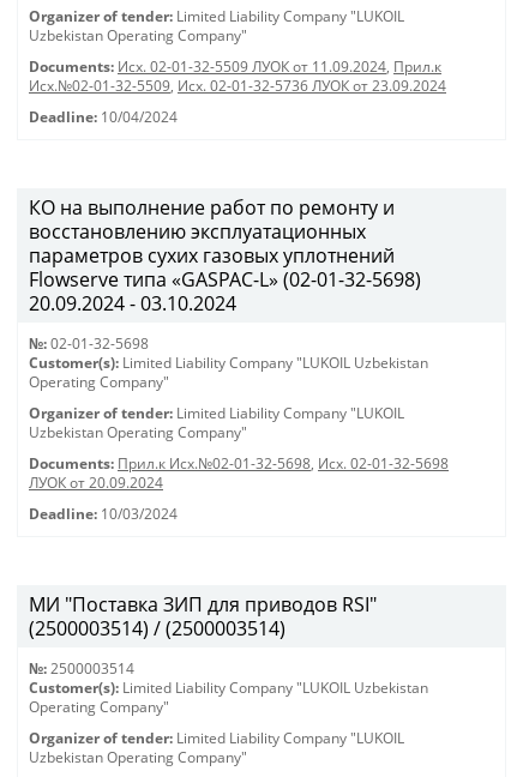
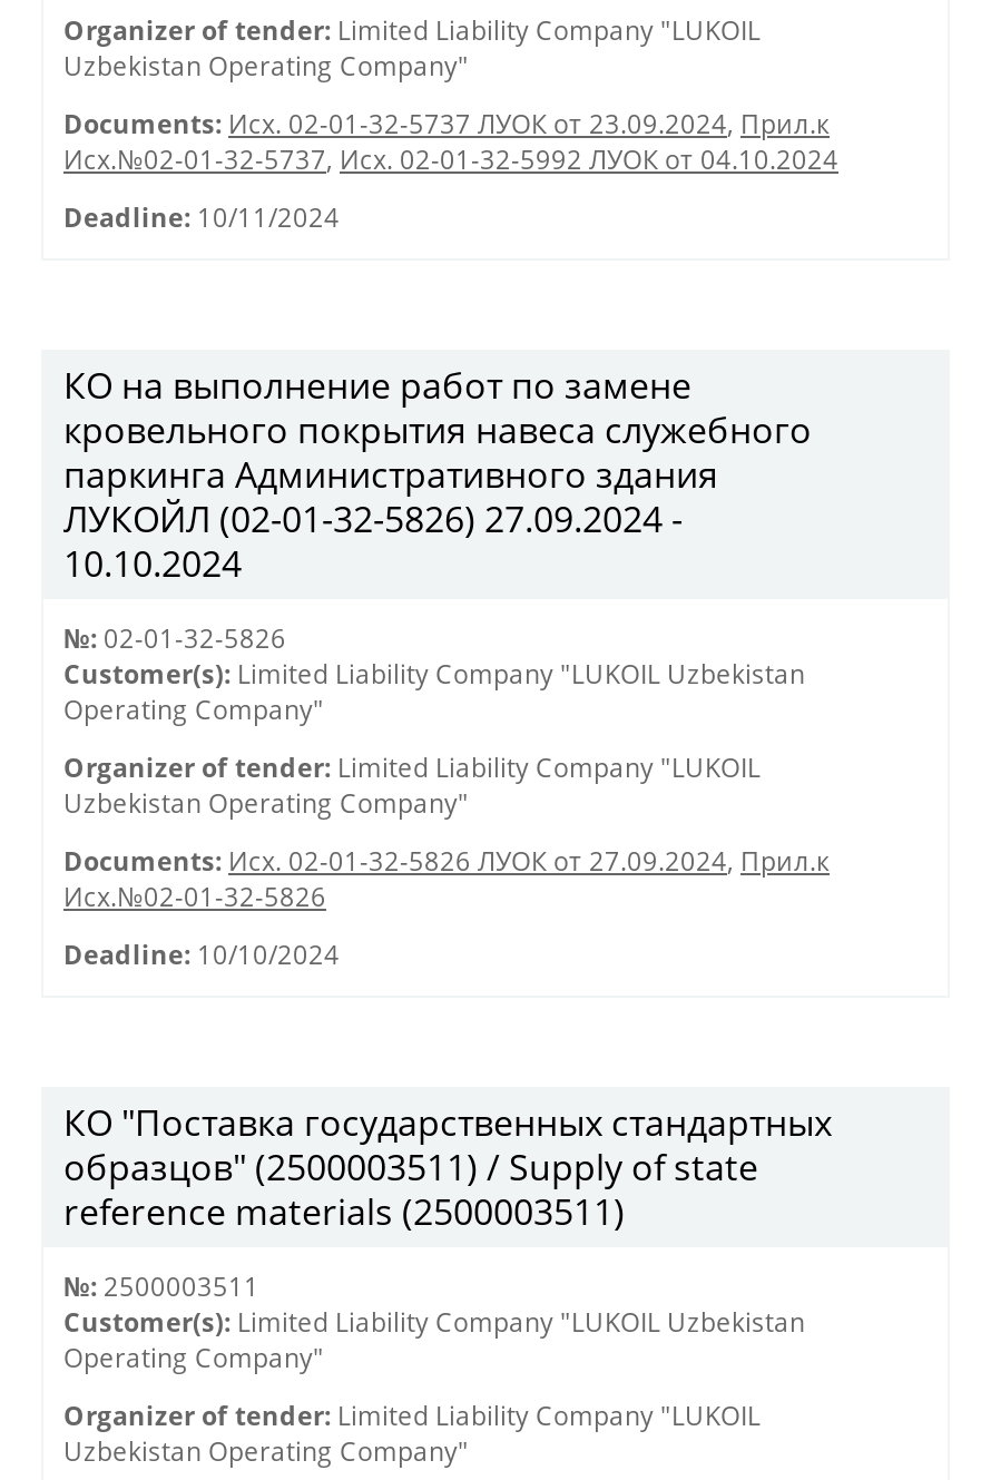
- Documents: Исх. 02-01-32-5509 ЛУОК от 11.09.2024, Прил.к
- Исх.№02-01-32-5509, Исх. 02-01-32-5736 ЛУОК от 23.09.2024
+ Documents: Исх. 02-01-32-5737 ЛУОК от 23.09.2024, Прил.к
+ Исх.№02-01-32-5737, Исх. 02-01-32-5992 ЛУОК от 04.10.2024

- Deadline: 10/04/2024
+ Deadline: 10/11/2024

- КО на выполнение работ по ремонту и
- восстановлению эксплуатационных
- параметров сухих газовых уплотнений
- Flowserve типа «GASPAC-L» (02-01-32-5698)
- 20.09.2024 - 03.10.2024
+ КО на выполнение работ по замене
+ кровельного покрытия навеса служебного
+ паркинга Административного здания
+ ЛУКОЙЛ (02-01-32-5826) 27.09.2024 -
+ 10.10.2024

- №: 02-01-32-5698
+ №: 02-01-32-5826

- Documents: Прил.к Исх.№02-01-32-5698, Исх. 02-01-32-5698
- ЛУОК от 20.09.2024
+ Documents: Исх. 02-01-32-5826 ЛУОК от 27.09.2024, Прил.к
+ Исх.№02-01-32-5826

- Deadline: 10/03/2024
+ Deadline: 10/10/2024

- МИ "Поставка ЗИП для приводов RSI"
- (2500003514) / (2500003514)
+ КО "Поставка государственных стандартных
+ образцов" (2500003511) / Supply of state
+ reference materials (2500003511)

- №: 2500003514
+ №: 2500003511
